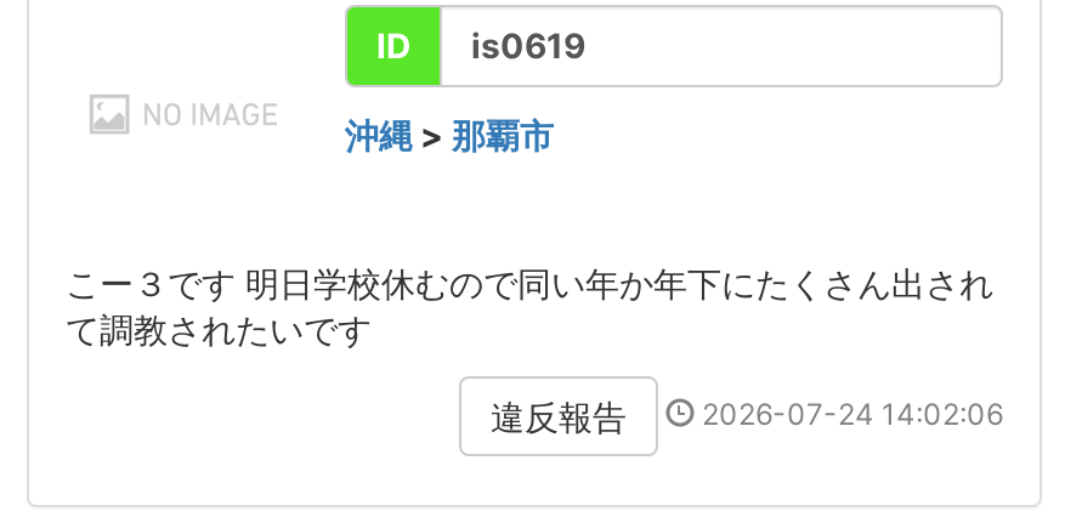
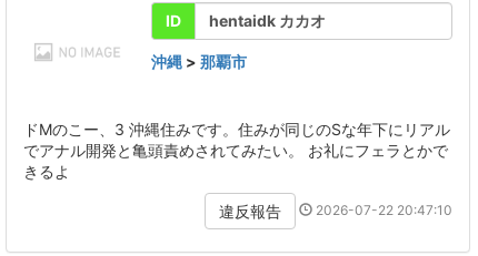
- is0619
+ hentaidk カカオ

- こー３です 明日学校休むので同い年か年下にたくさん出され
- て調教されたいです
+ ドMのこー、3 沖縄住みです。住みが同じのSな年下にリアル
+ でアナル開発と亀頭責めされてみたい。 お礼にフェラとかで
+ きるよ

- 違反報告 2026-07-24 14:02:06
+ 違反報告 2026-07-22 20:47:10
